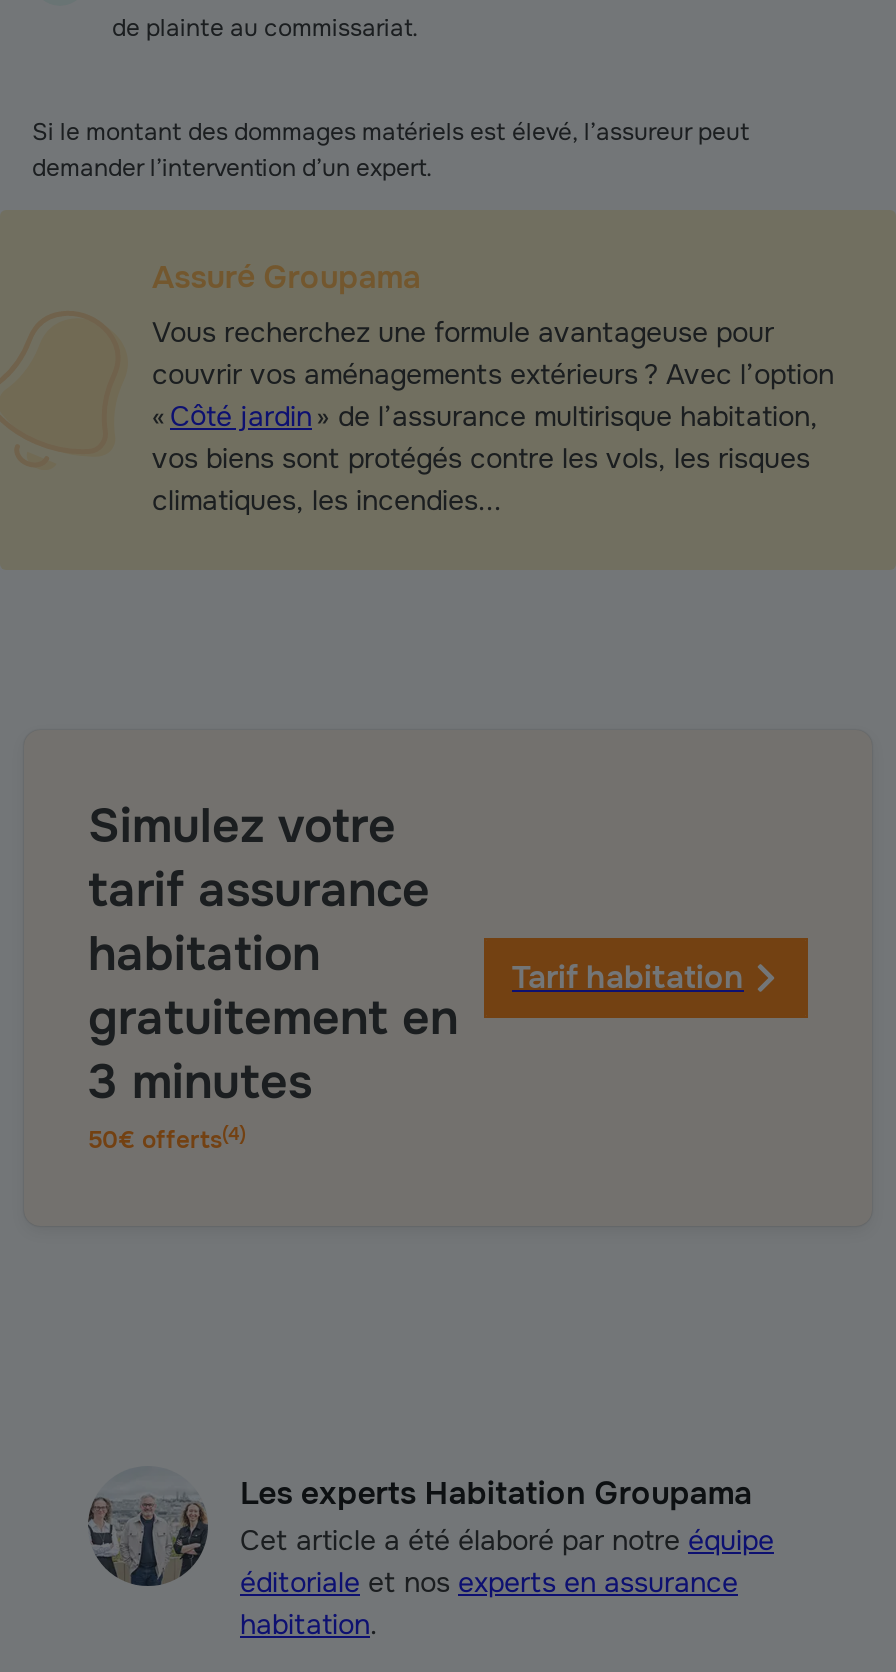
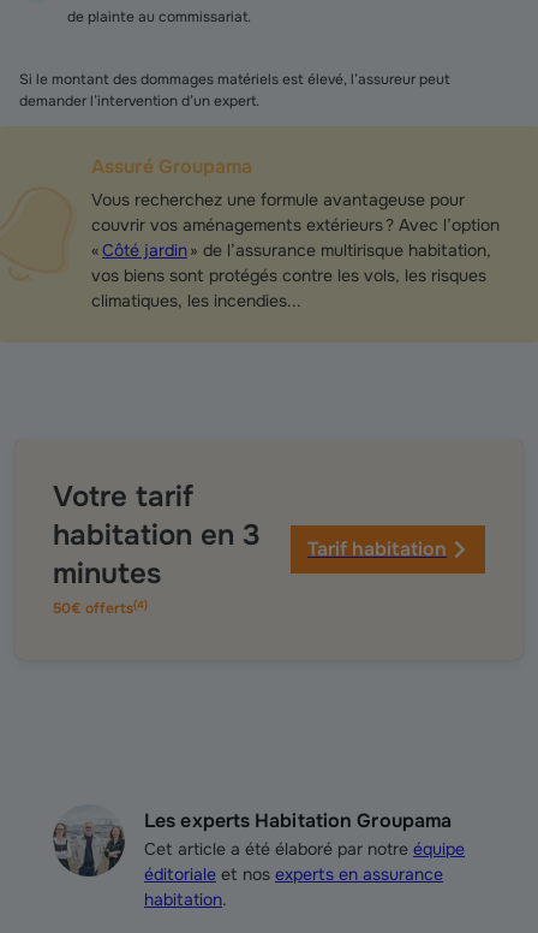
- Simulez votre
- tarif assurance
- habitation
- gratuitement en
- 3 minutes
+ Votre tarif
+ habitation en 3
+ minutes
